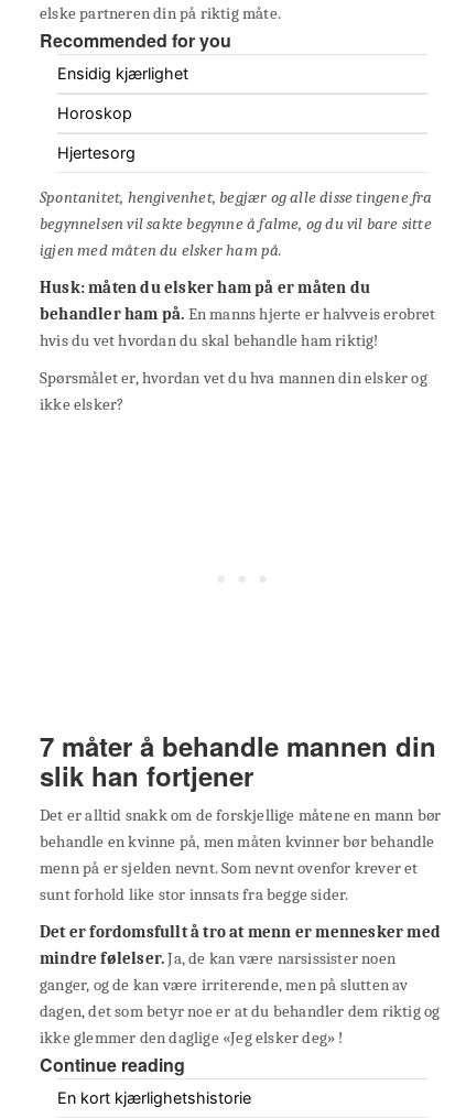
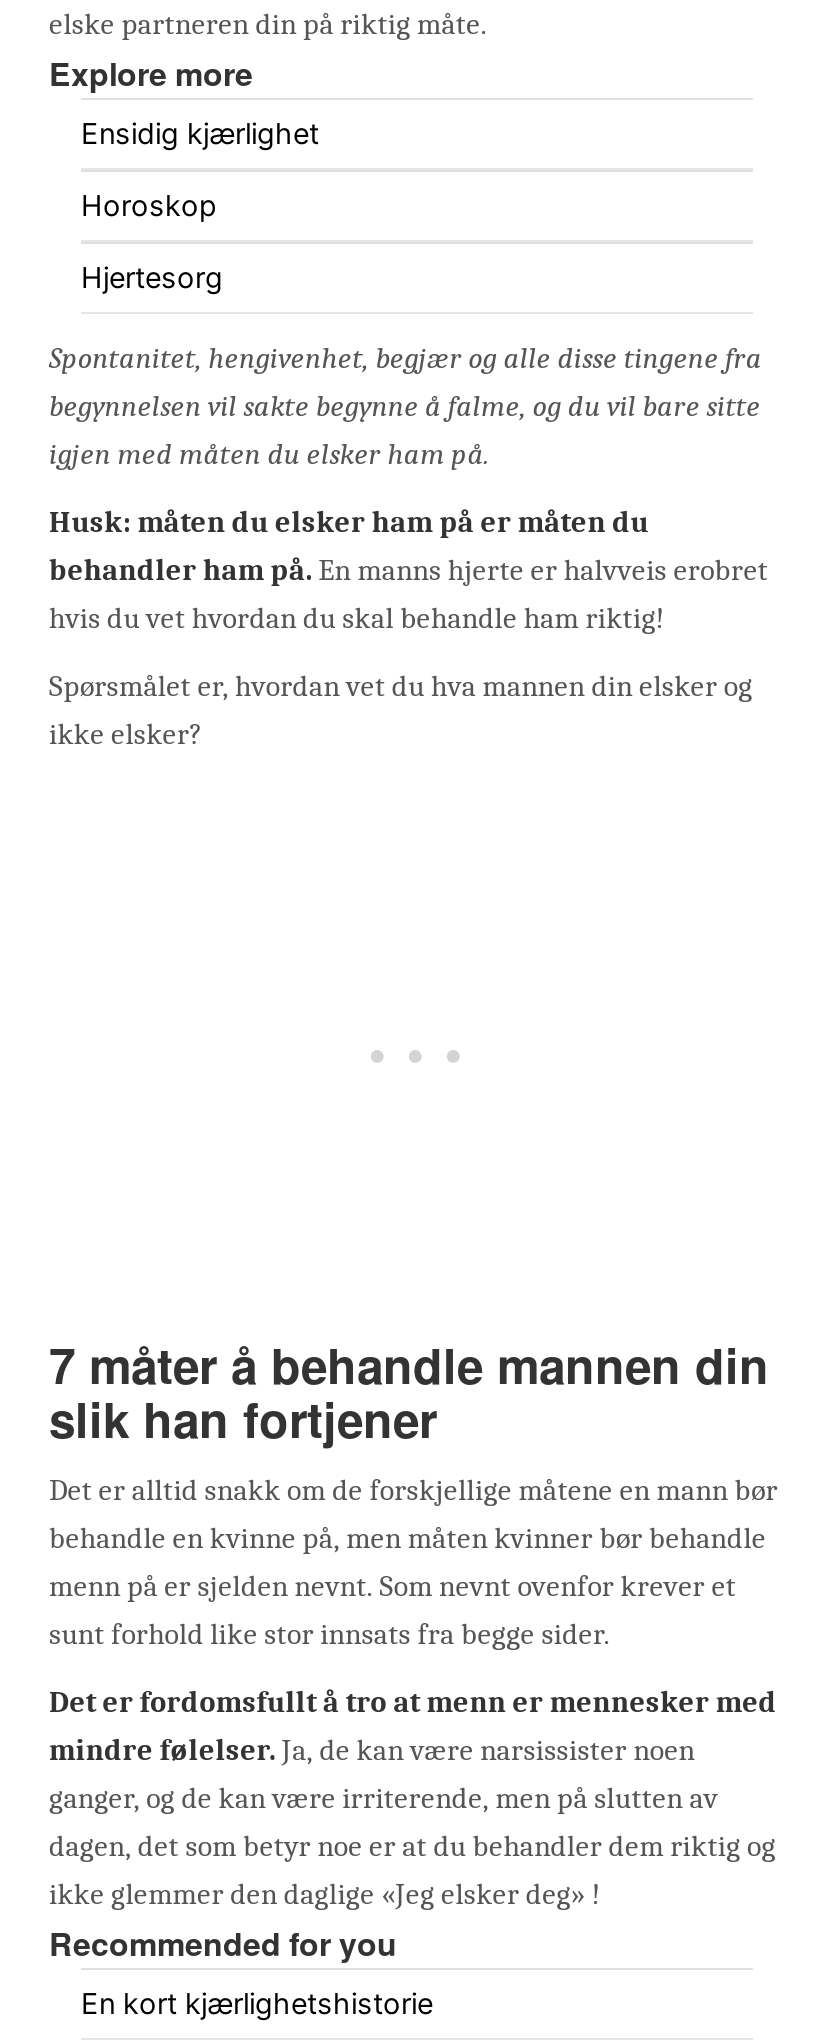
moved down: Recommended for you

+ Explore more

- Continue reading
